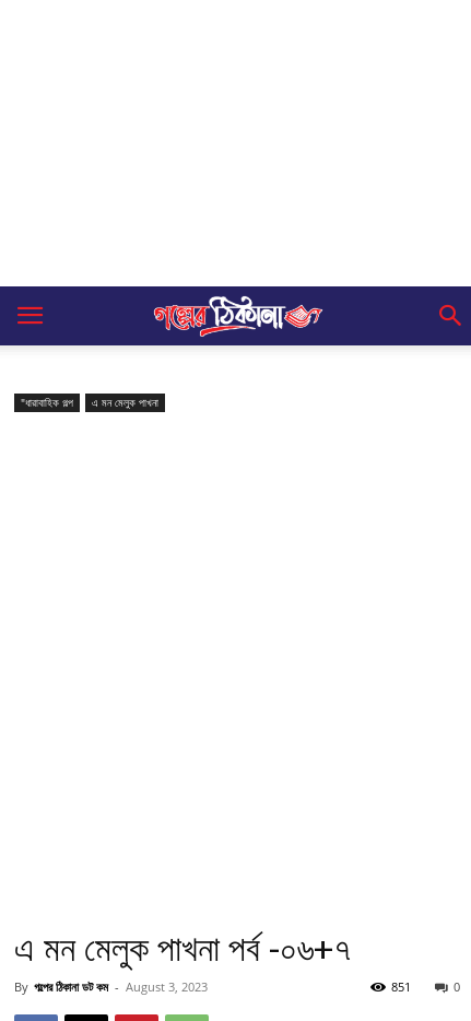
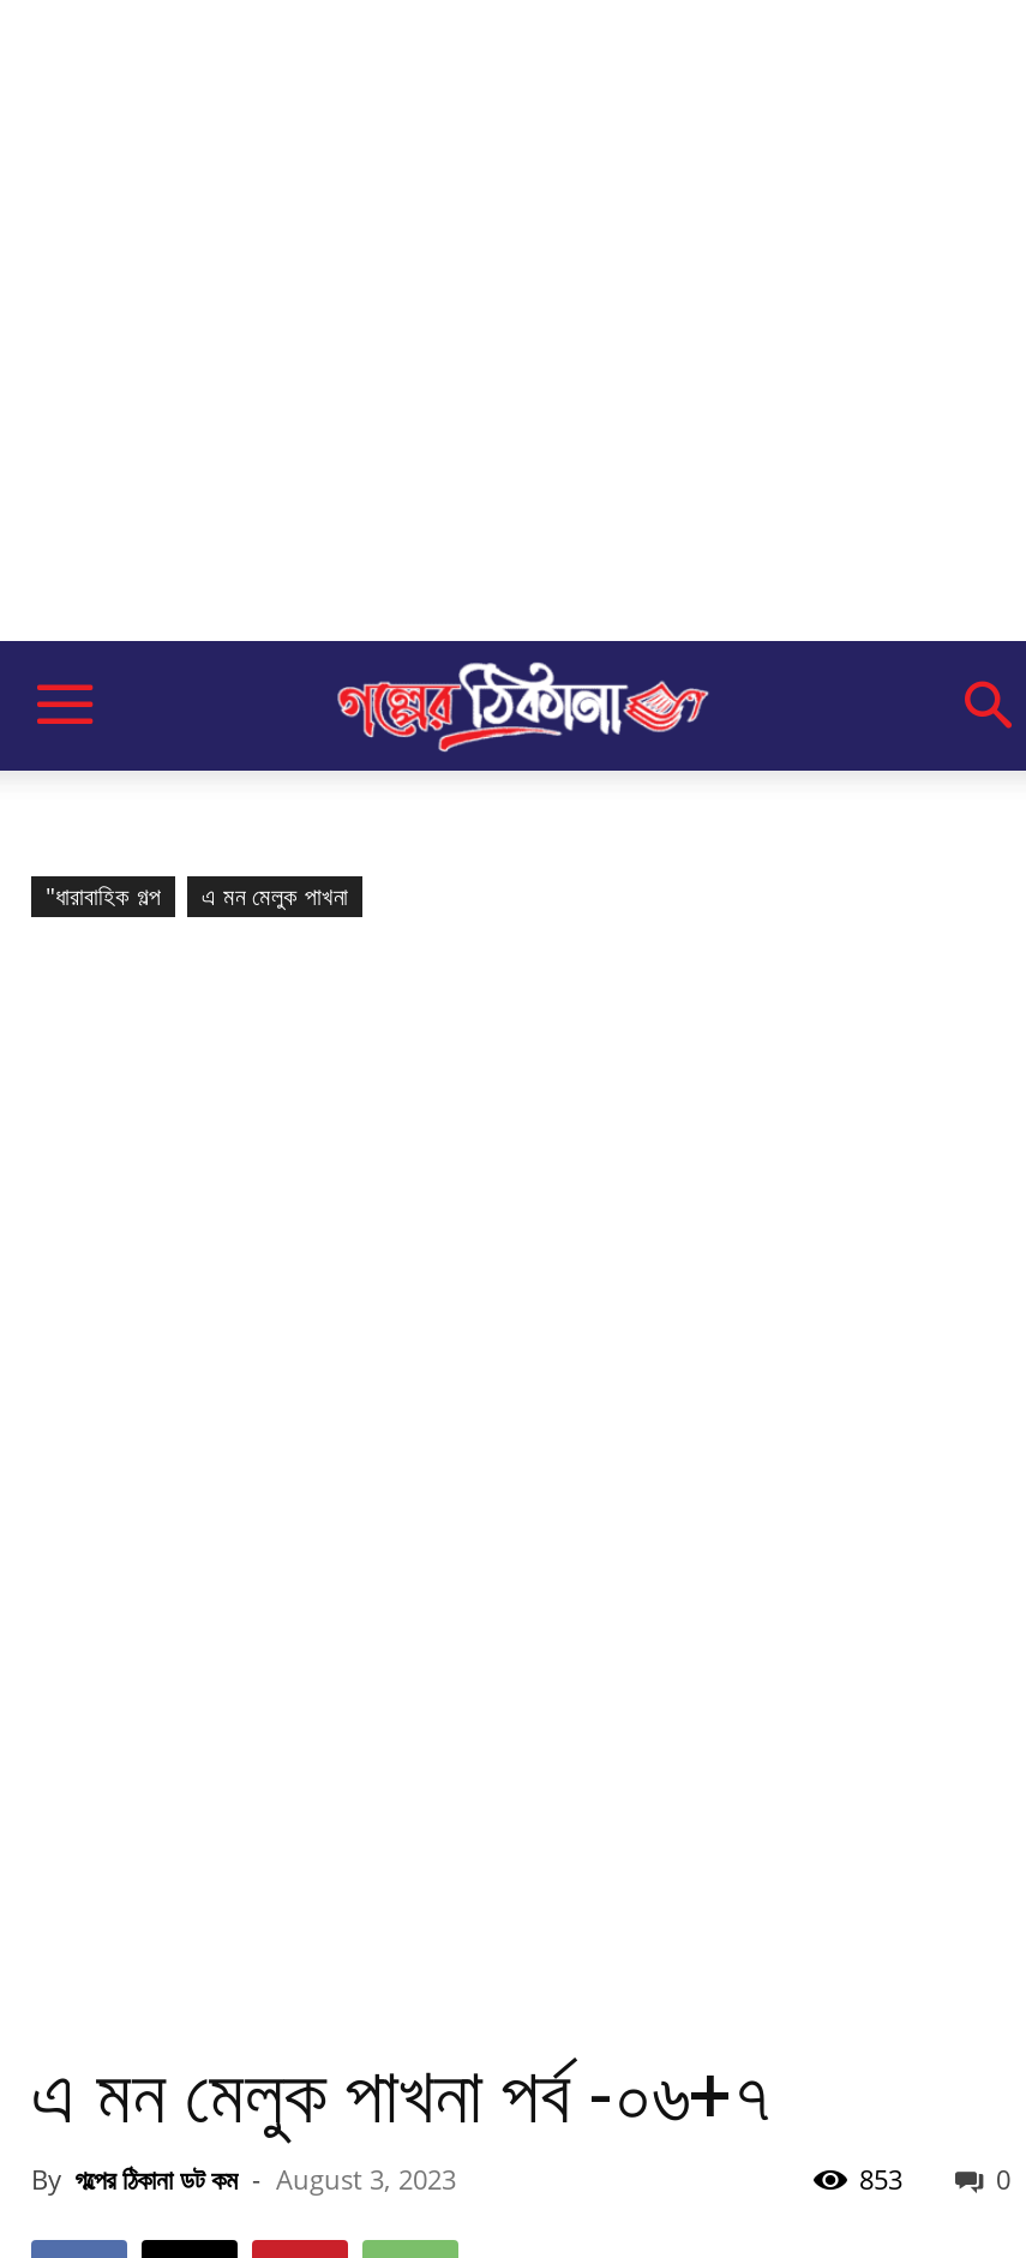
- 851
+ 853
